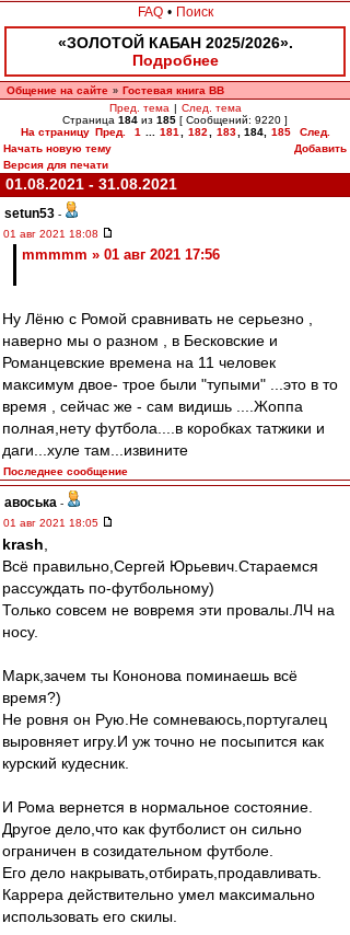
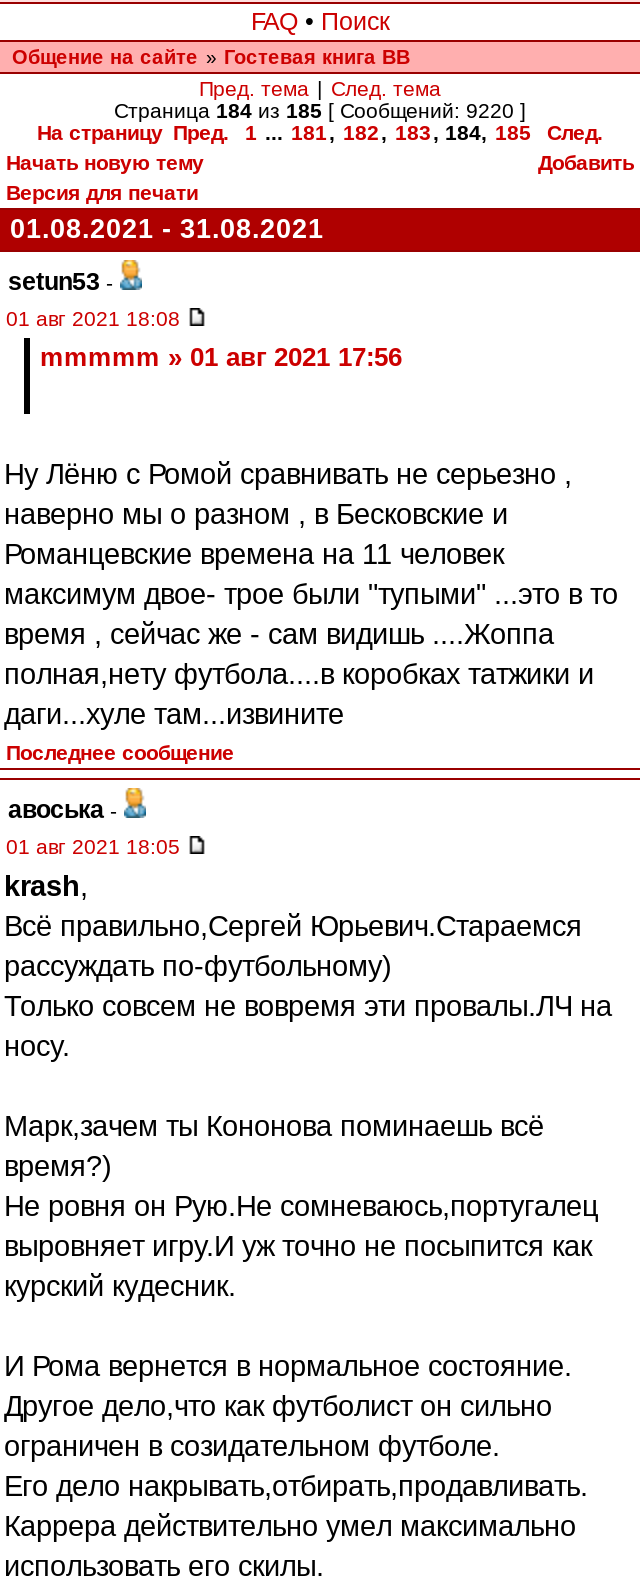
- «ЗОЛОТОЙ КАБАН 2025/2026».
- Подробнее
